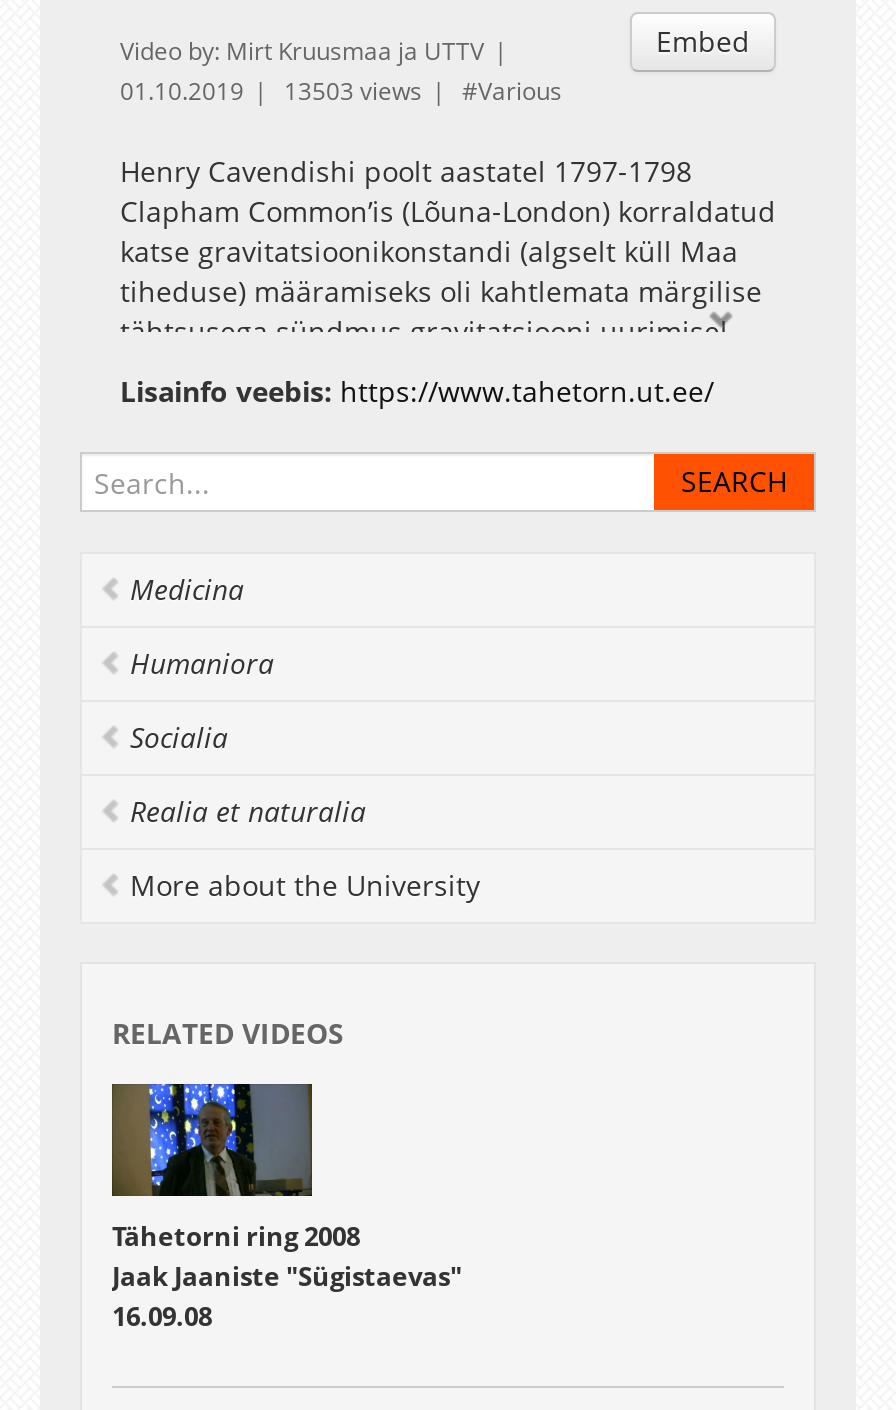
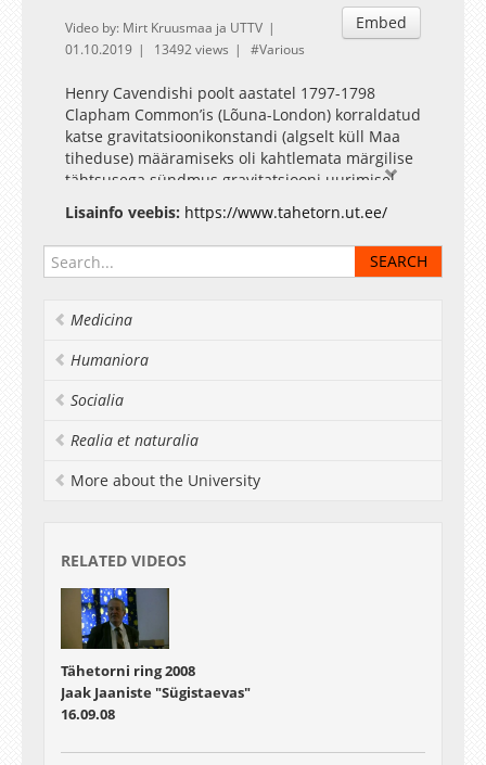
- 01.10.2019 13503 views Various
+ 01.10.2019 13492 views Various
